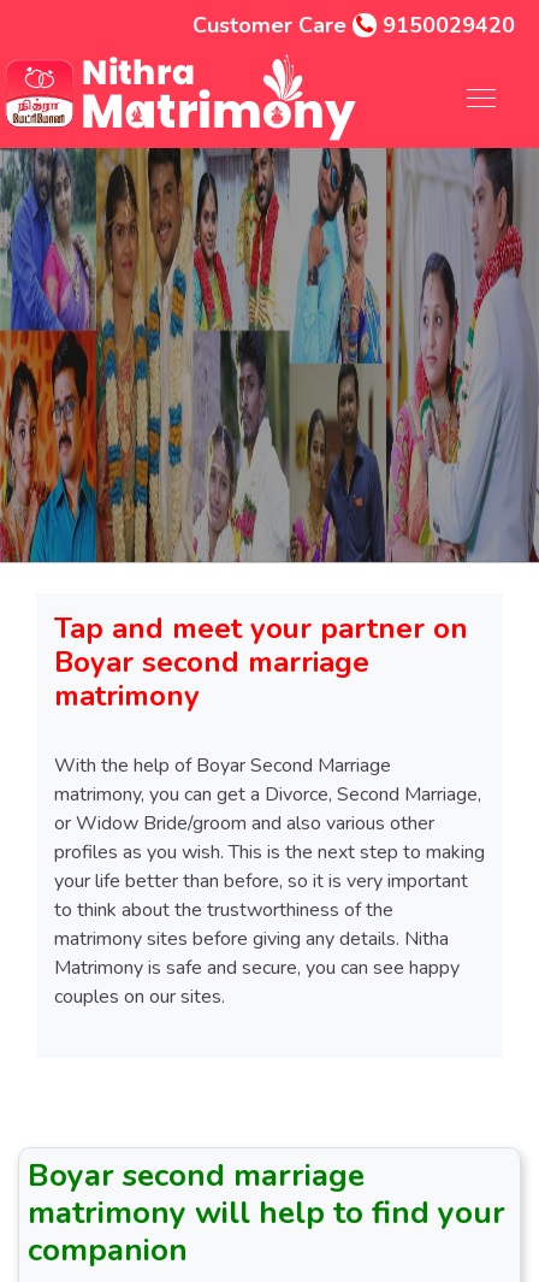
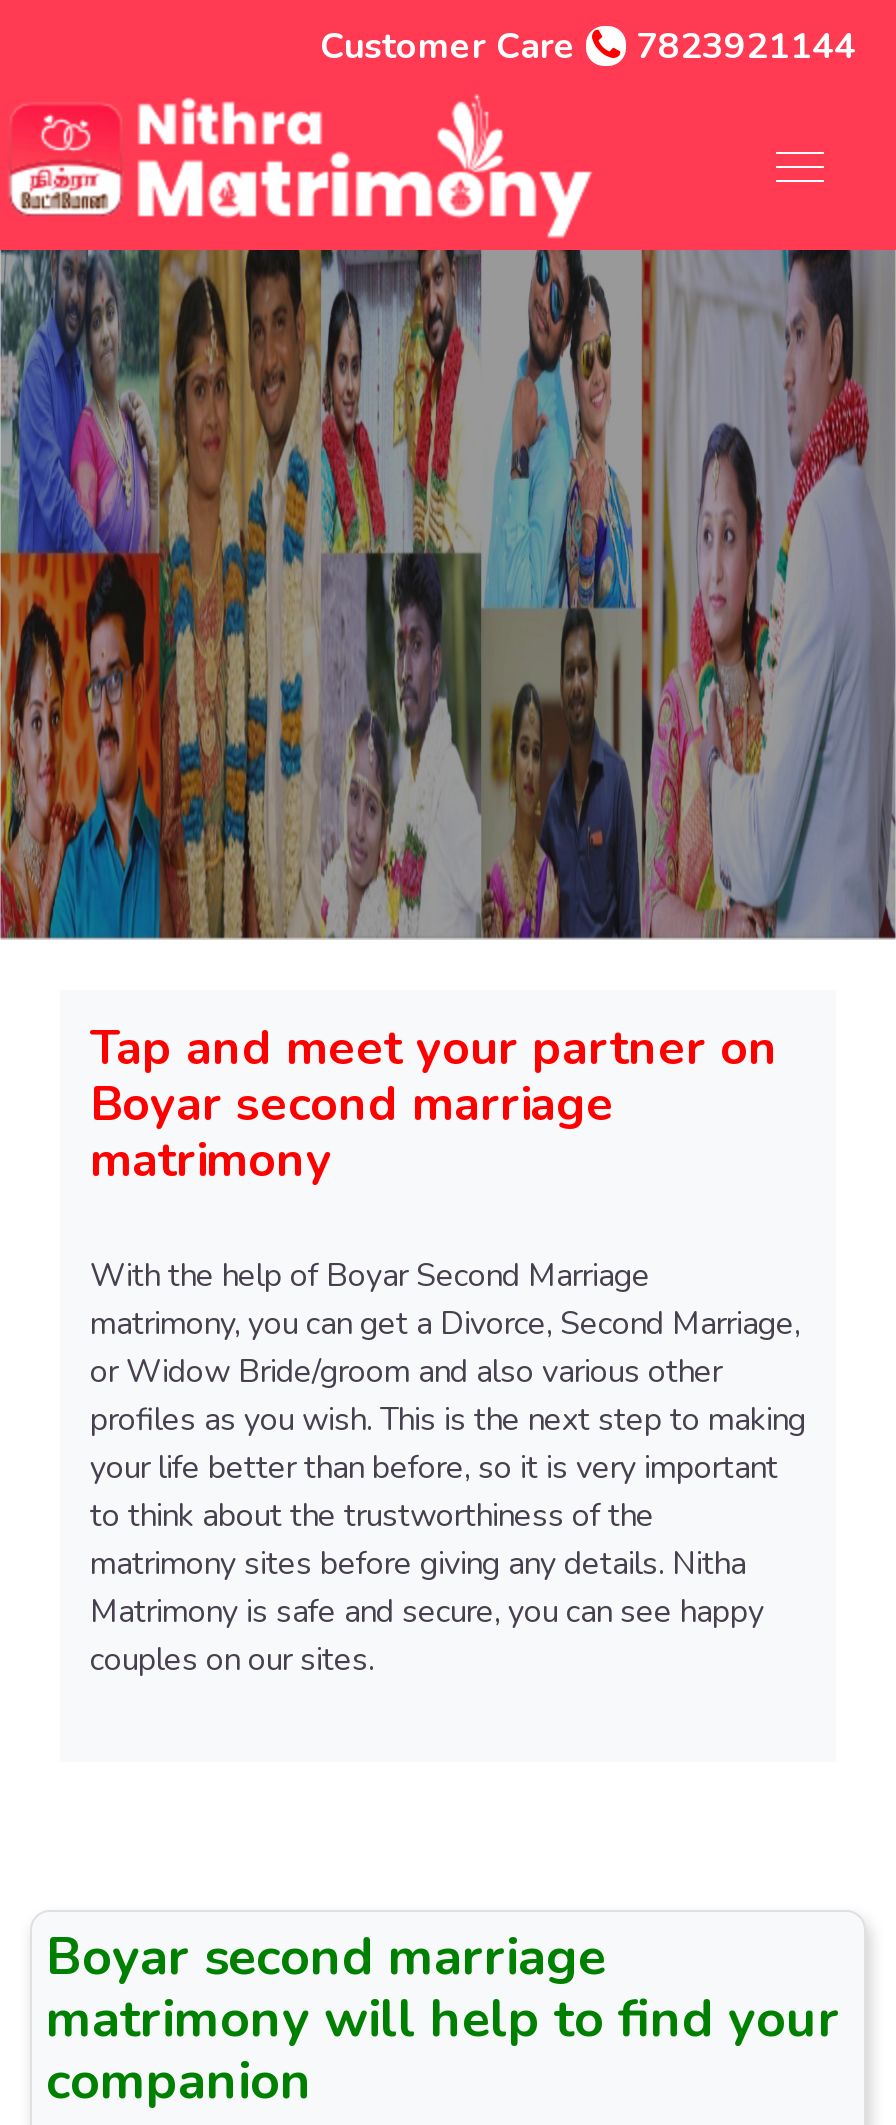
- Customer Care 9150029420
+ Customer Care 7823921144
